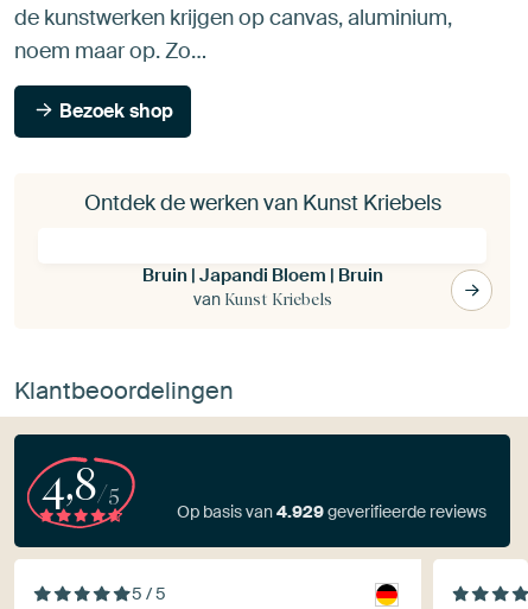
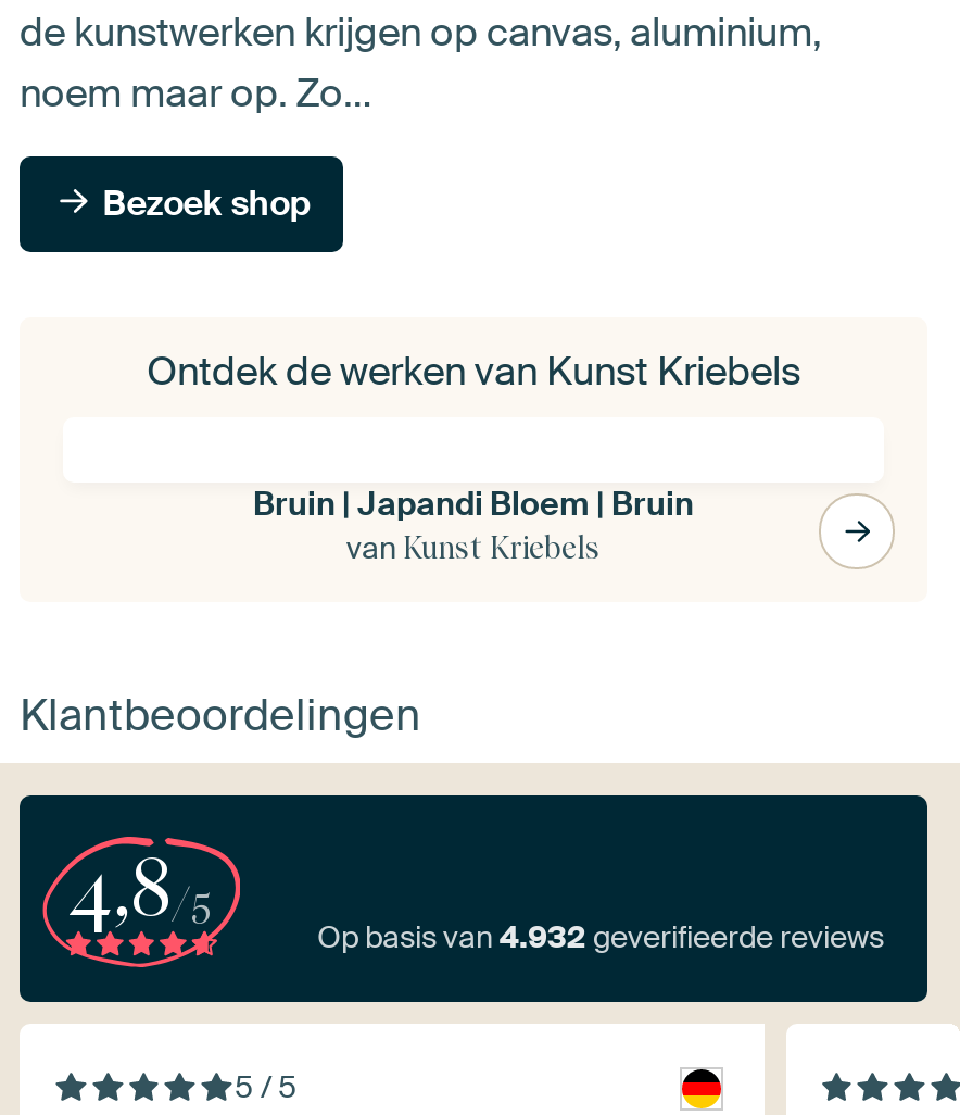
- Op basis van 4.929 geverifieerde reviews
+ Op basis van 4.932 geverifieerde reviews
